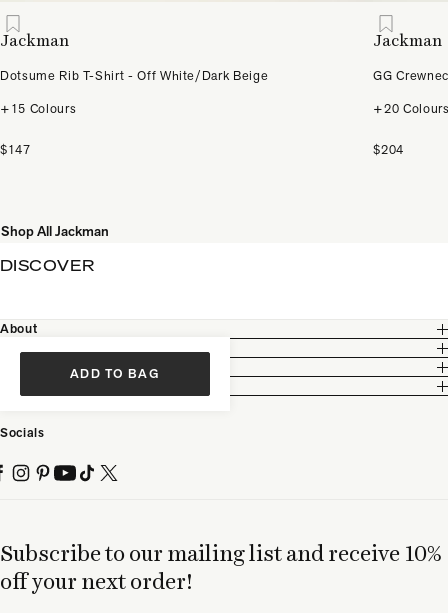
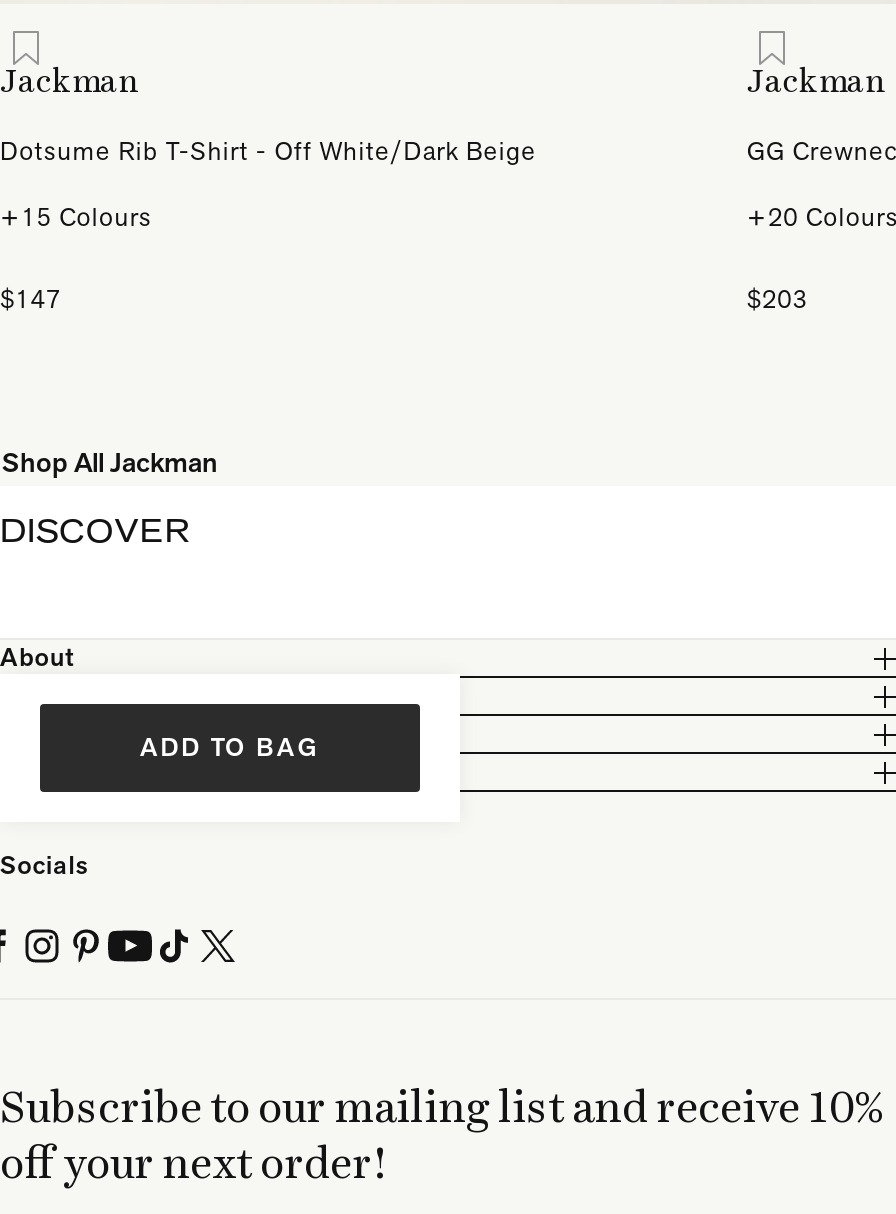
- $204
+ $203
